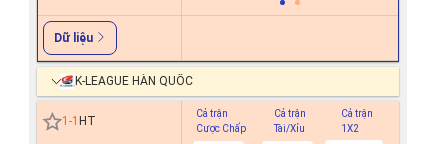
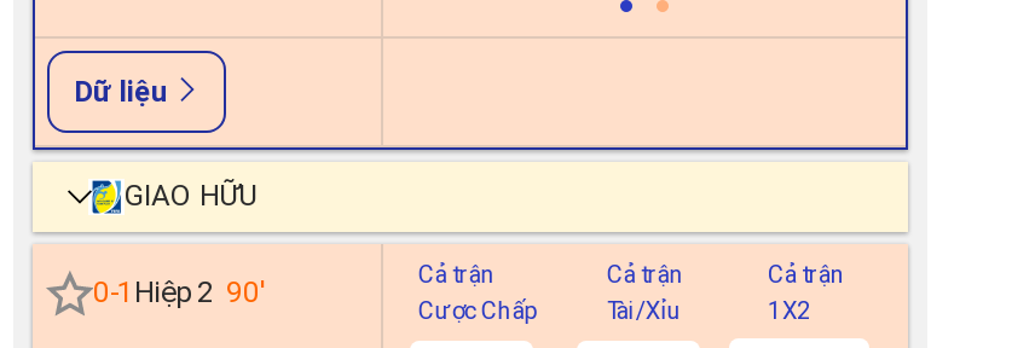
- K-LEAGUE HÀN QUỐC
+ GIAO HỮU

- 1 - 1 HT
+ 0-1 Hiệp 2 90'
